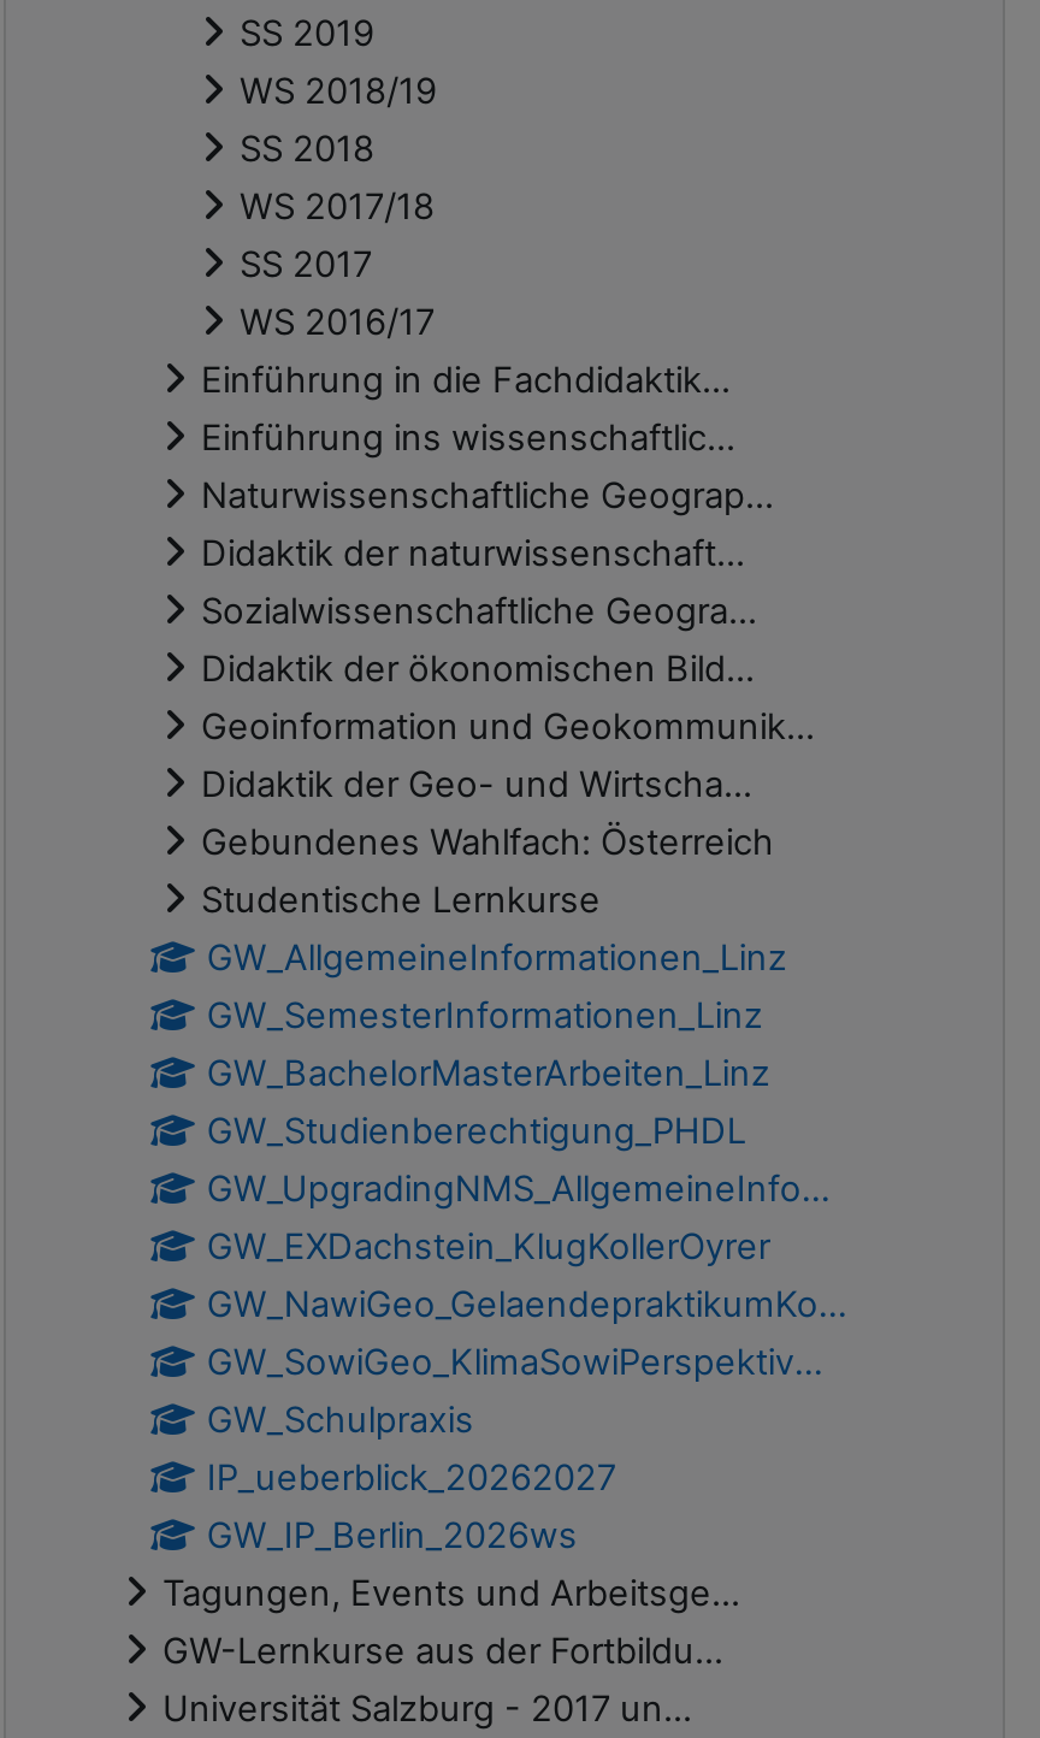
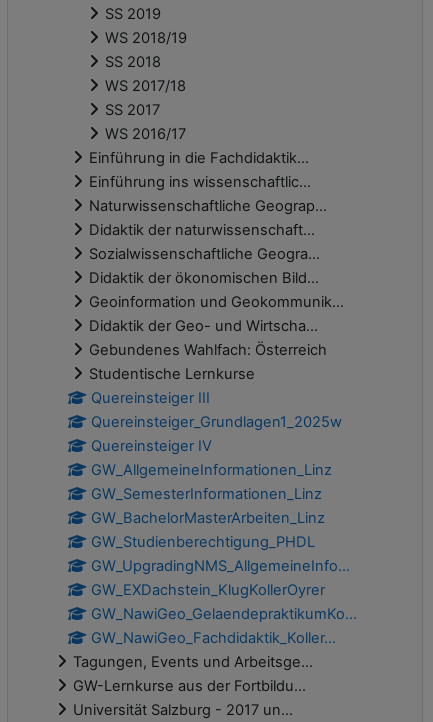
+ Quereinsteiger III
+ Quereinsteiger_Grundlagen1_2025w
+ Quereinsteiger IV

moved down: GW_AllgemeineInformationen_Linz | GW_SemesterInformationen_Linz | GW_BachelorMasterArbeiten_Linz | GW_Studienberechtigung_PHDL | GW_UpgradingNMS_AllgemeineInfo... | GW_EXDachstein_KlugKollerOyrer | GW_NawiGeo_GelaendepraktikumKo...

- GW_SowiGeo_KlimaSowiPerspektiv...
- GW_Schulpraxis
- IP_ueberblick_20262027
- GW_IP_Berlin_2026ws
+ GW_NawiGeo_Fachdidaktik_Koller...
